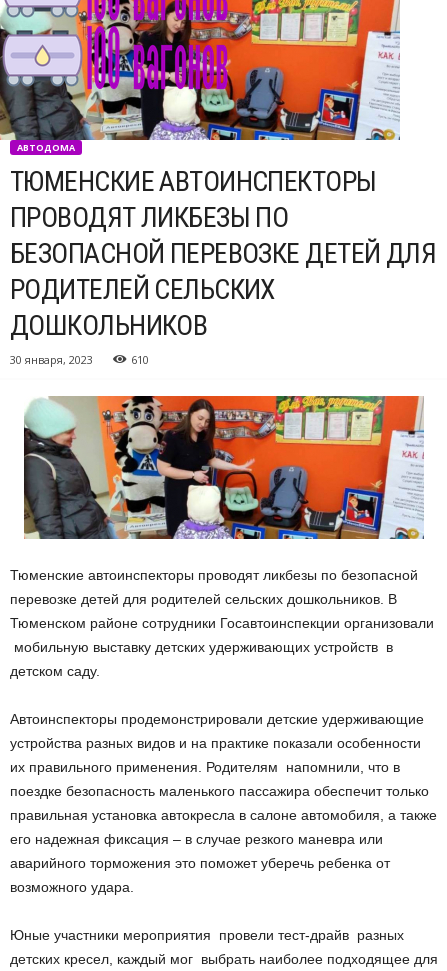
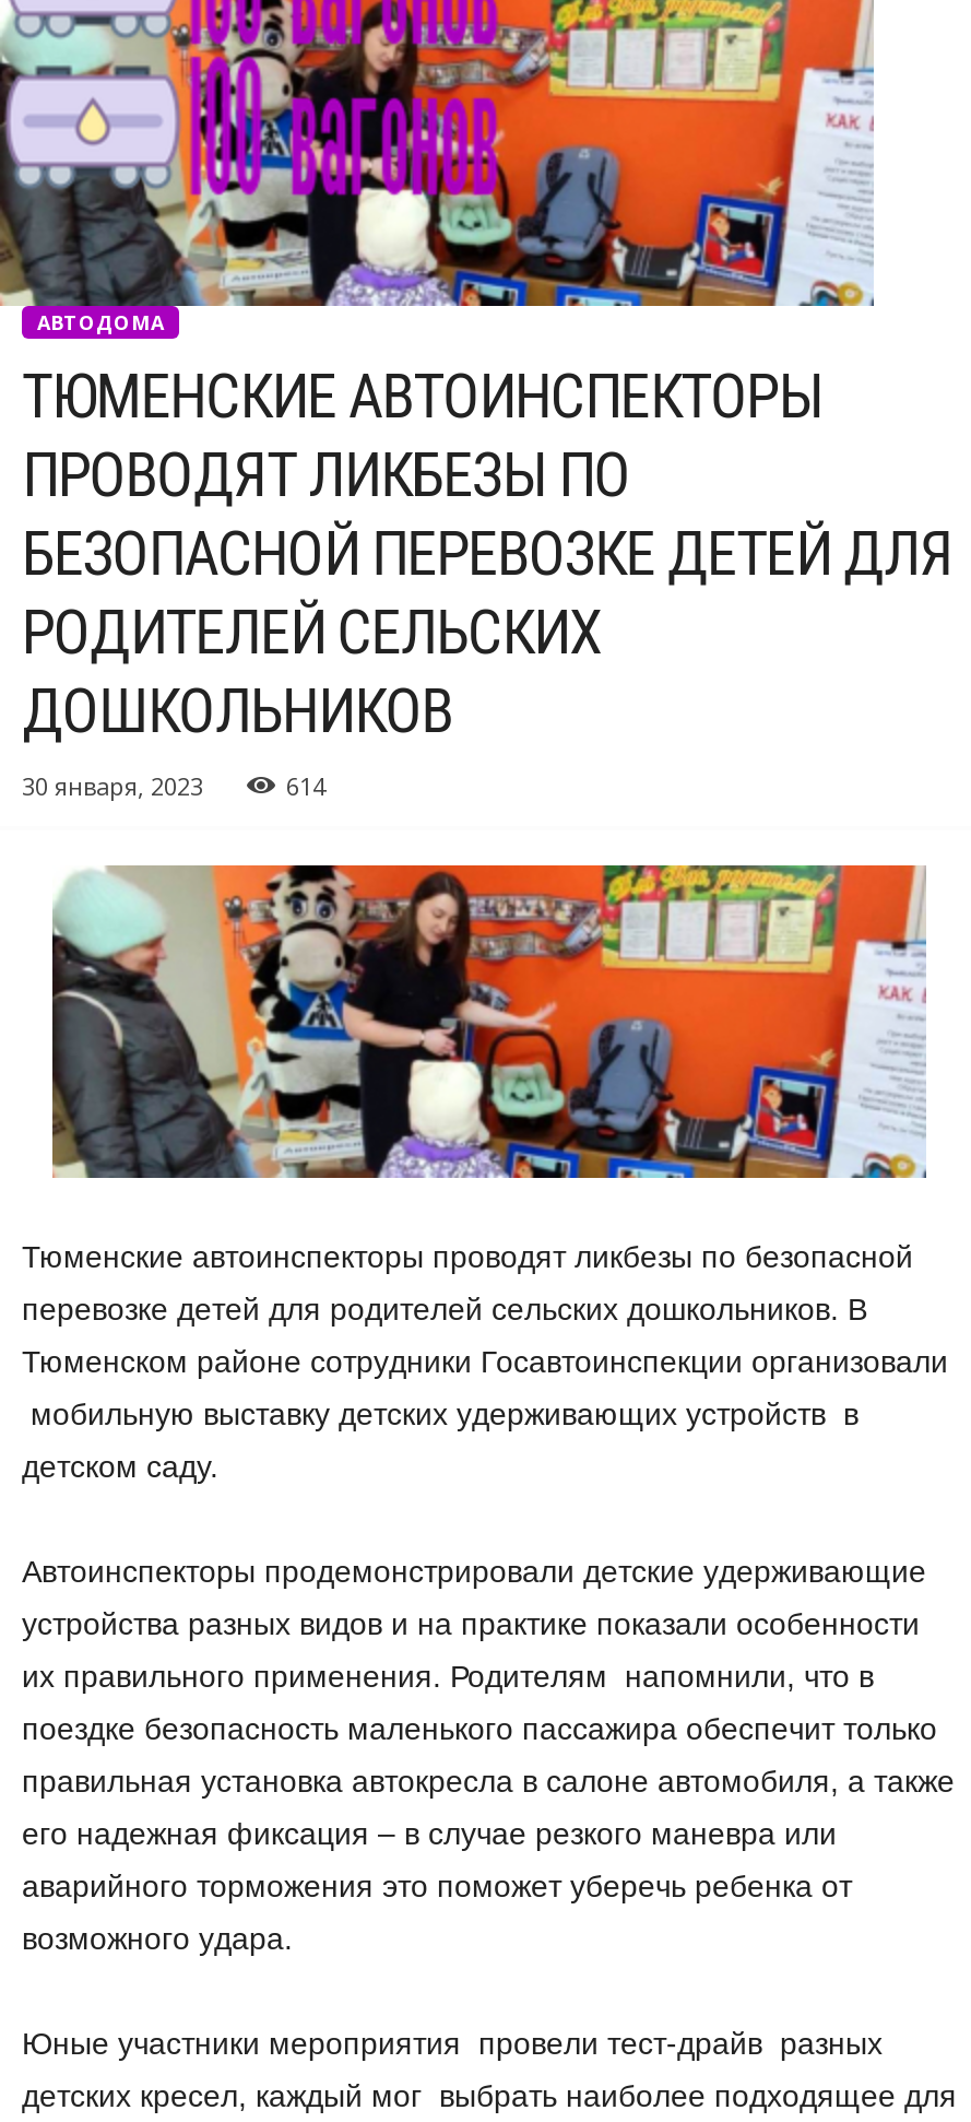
- 610
+ 614
